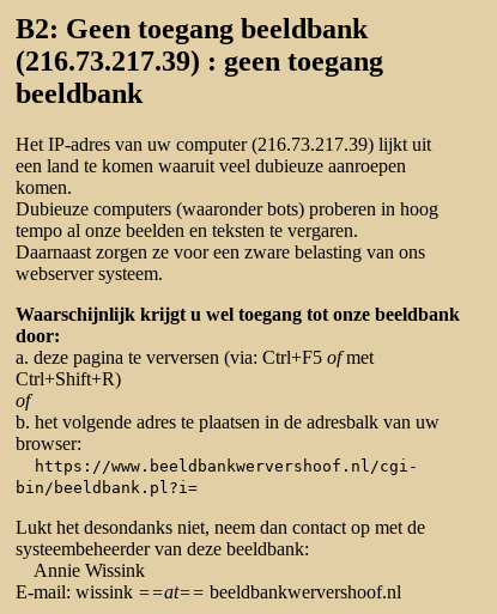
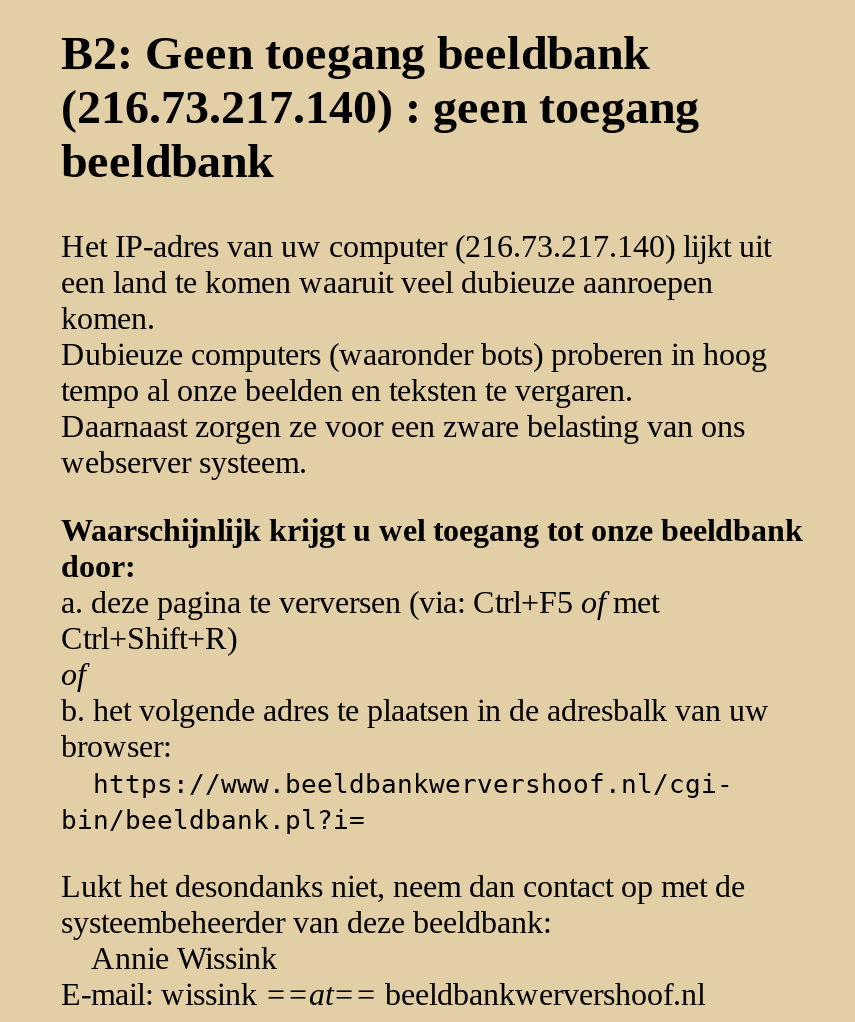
- (216.73.217.39) : geen toegang
+ (216.73.217.140) : geen toegang

- Het IP-adres van uw computer (216.73.217.39) lijkt uit
+ Het IP-adres van uw computer (216.73.217.140) lijkt uit
